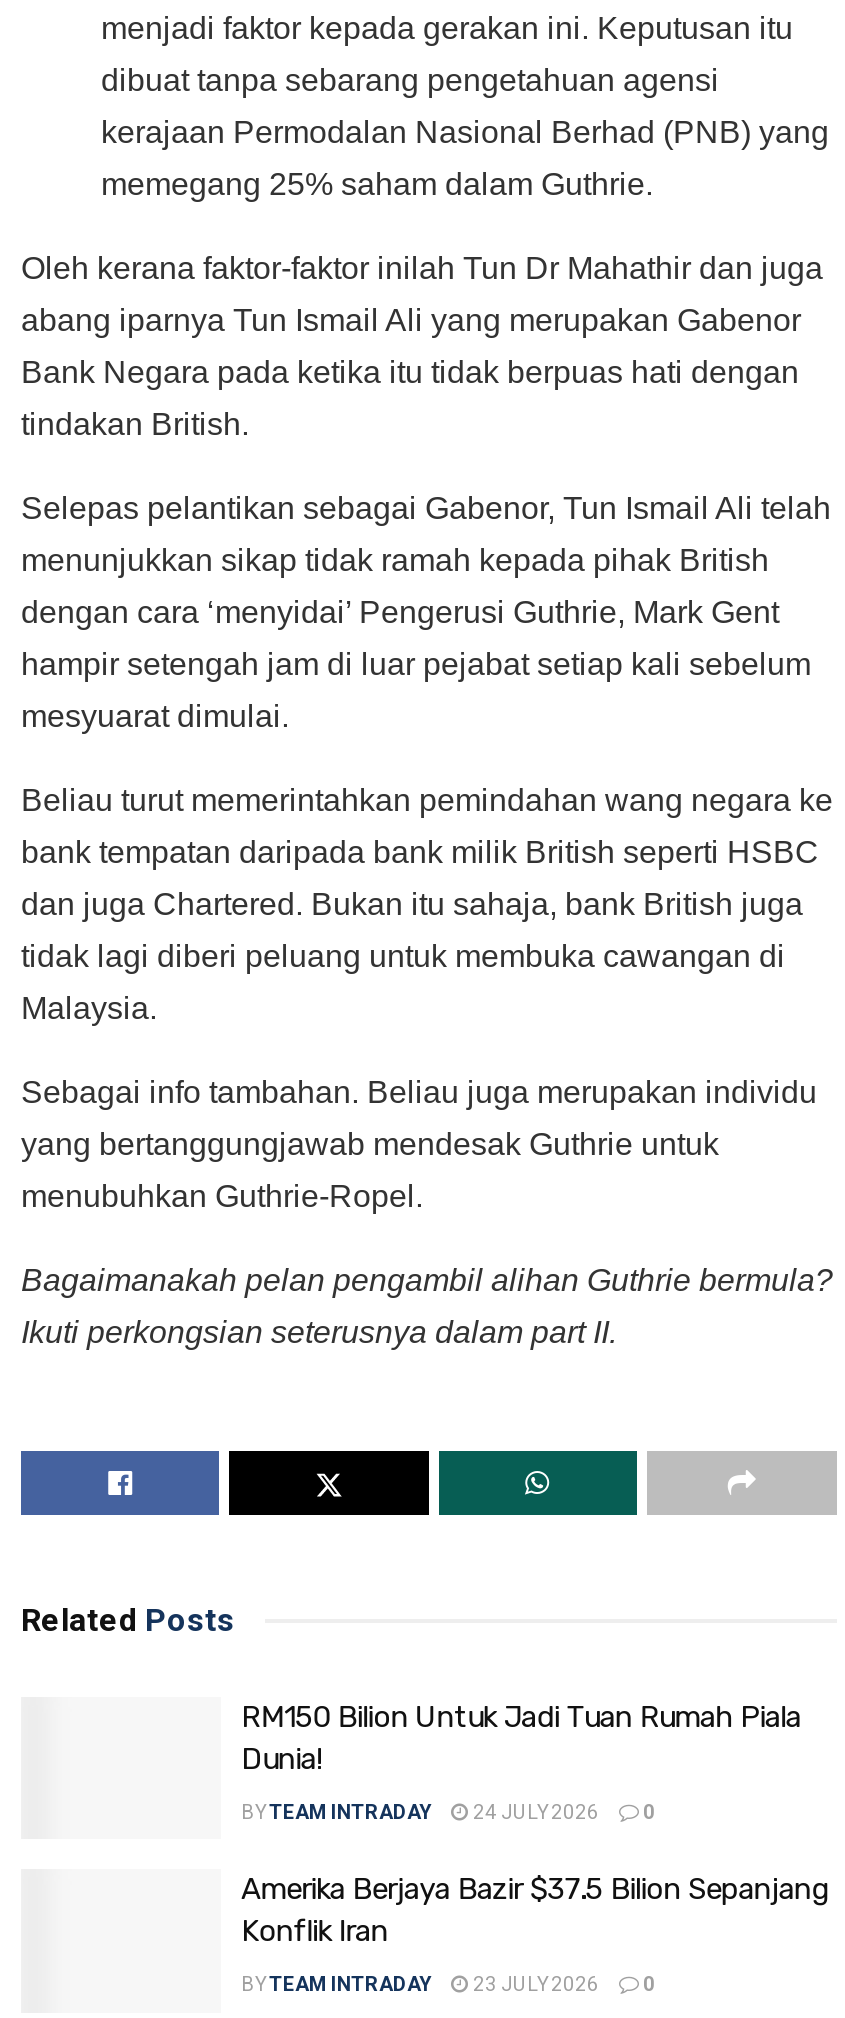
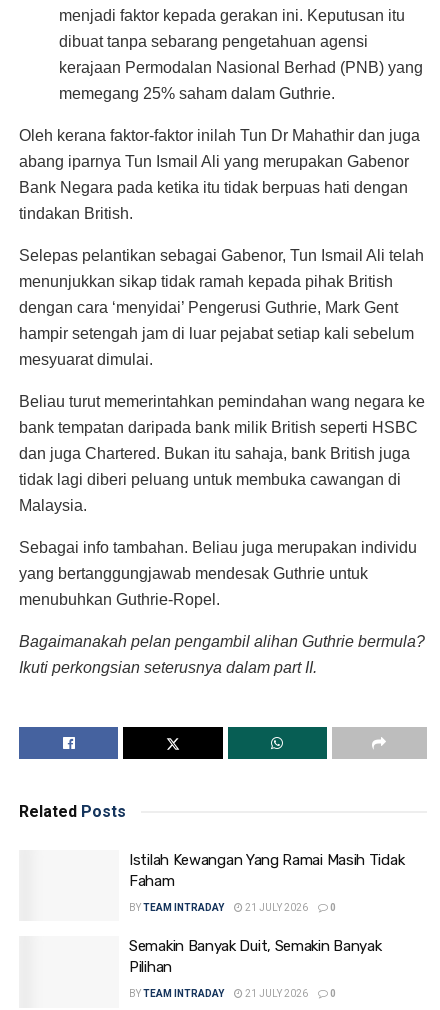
- RM150 Bilion Untuk Jadi Tuan Rumah Piala
- Dunia!
+ Istilah Kewangan Yang Ramai Masih Tidak
+ Faham

- BY TEAM INTRADAY 24 JULY 2026 0
+ BY TEAM INTRADAY 21 JULY 2026 0

- Amerika Berjaya Bazir $37.5 Bilion Sepanjang
- Konflik Iran
+ Semakin Banyak Duit, Semakin Banyak
+ Pilihan

- BY TEAM INTRADAY 23 JULY 2026 0
+ BY TEAM INTRADAY 21 JULY 2026 0
